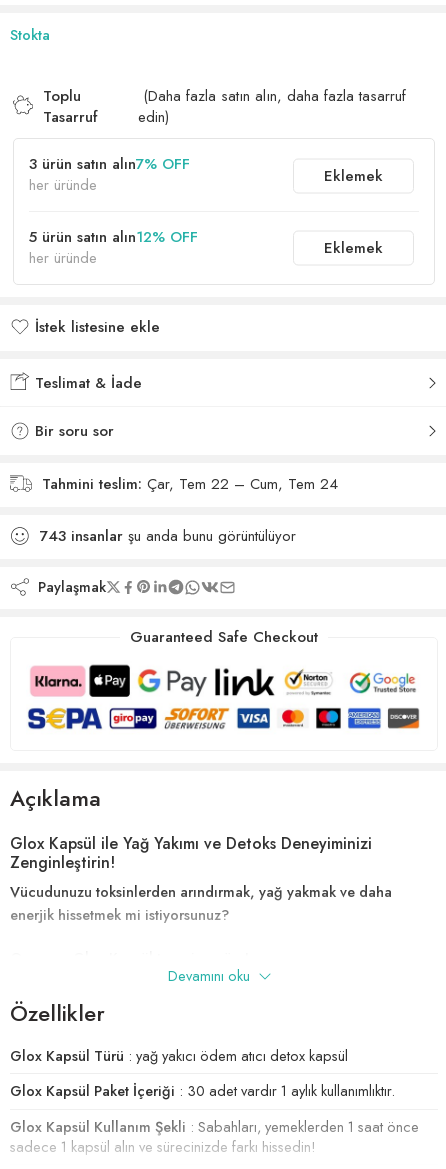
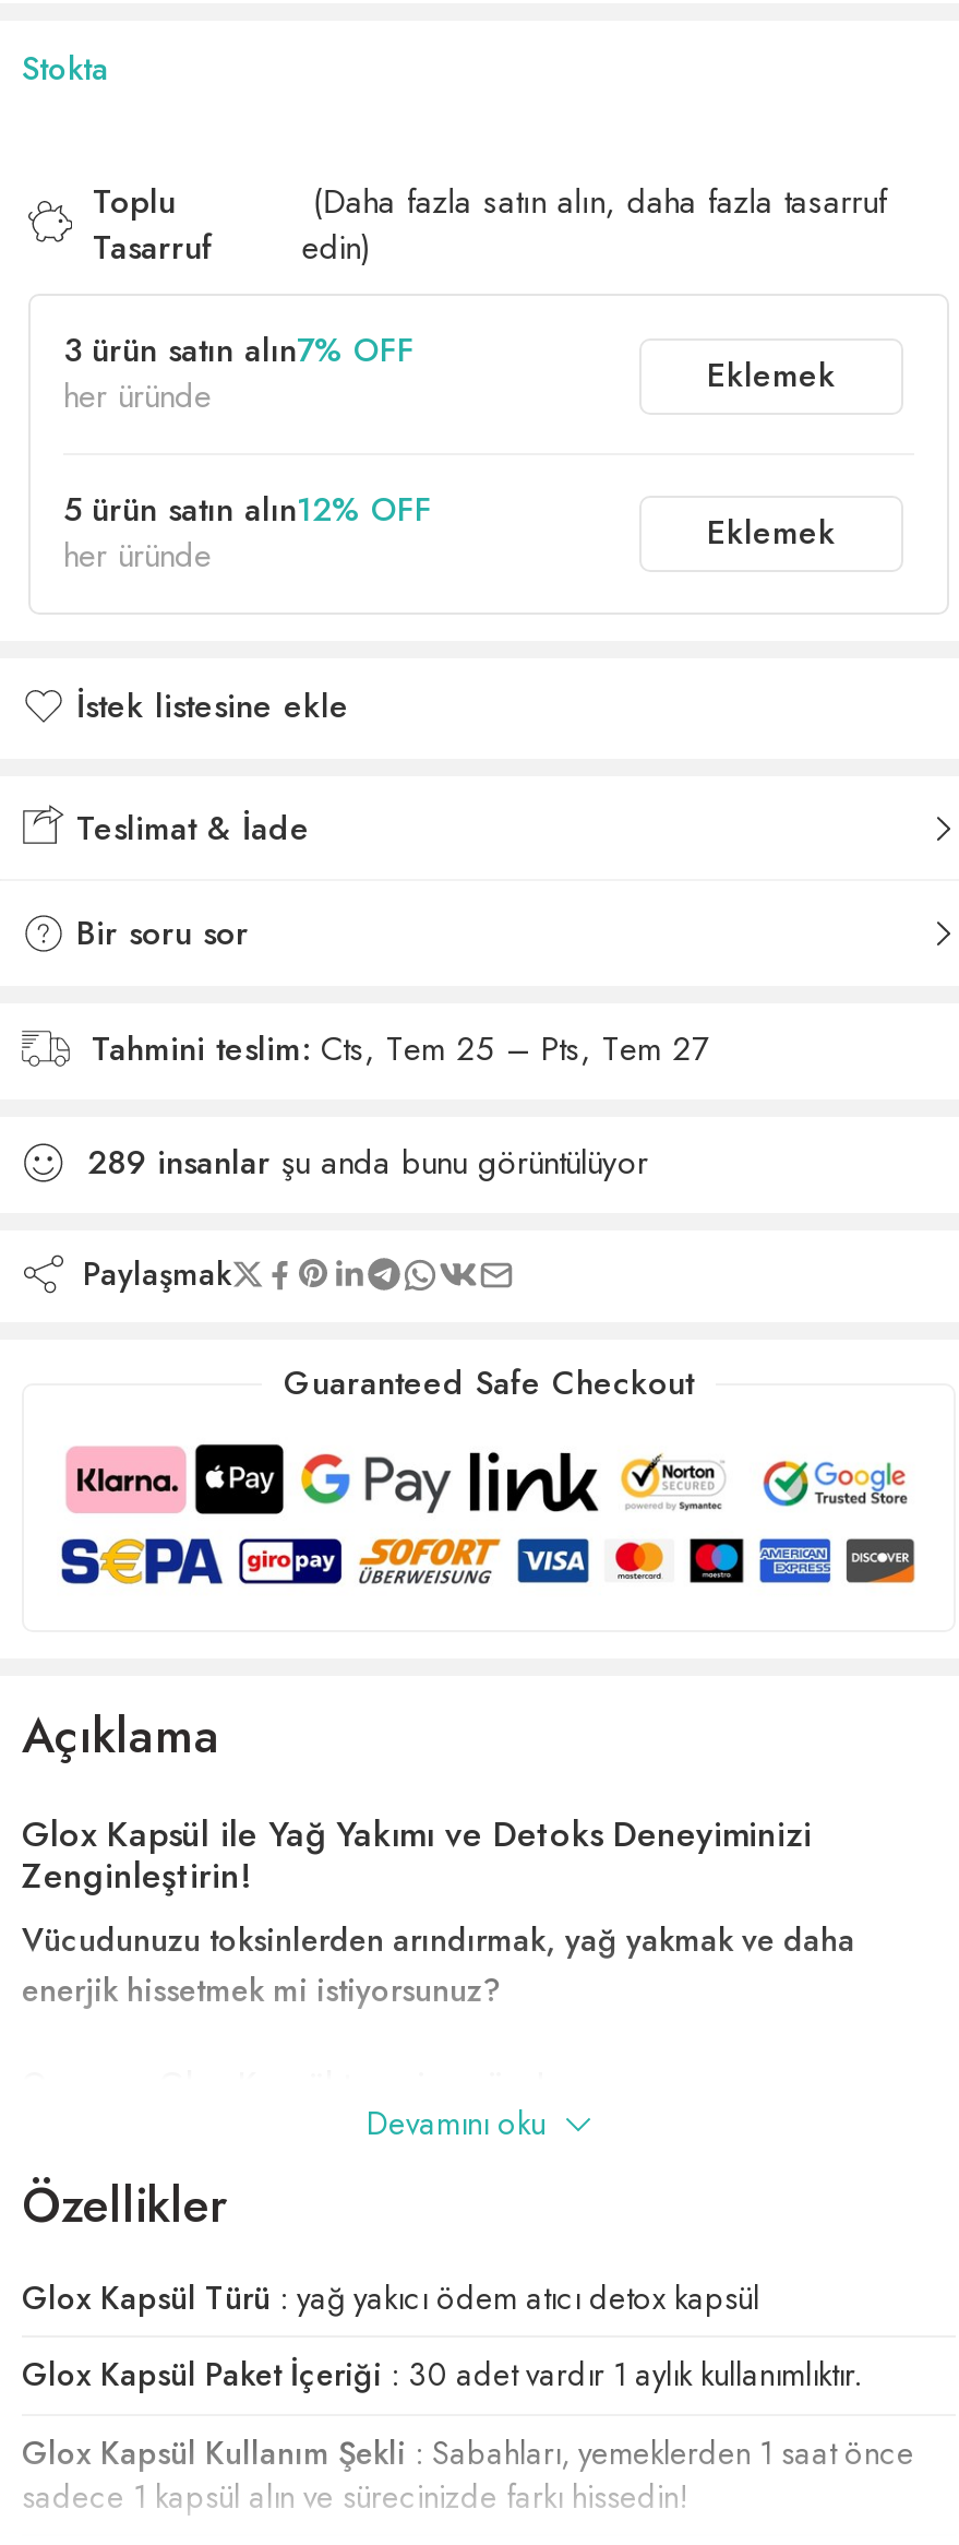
- Tahmini teslim: Çar, Tem 22 – Cum, Tem 24
+ Tahmini teslim: Cts, Tem 25 – Pts, Tem 27

- 743 insanlar şu anda bunu görüntülüyor
+ 289 insanlar şu anda bunu görüntülüyor
